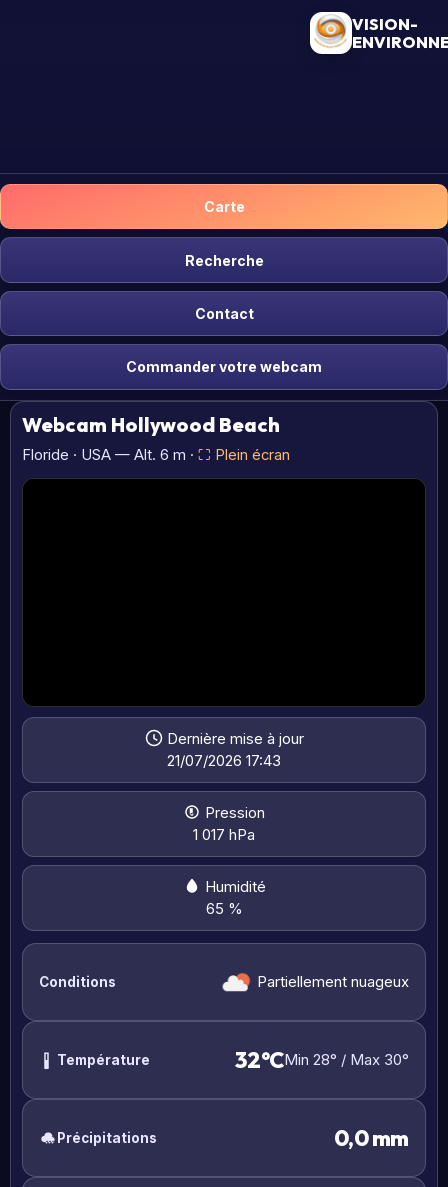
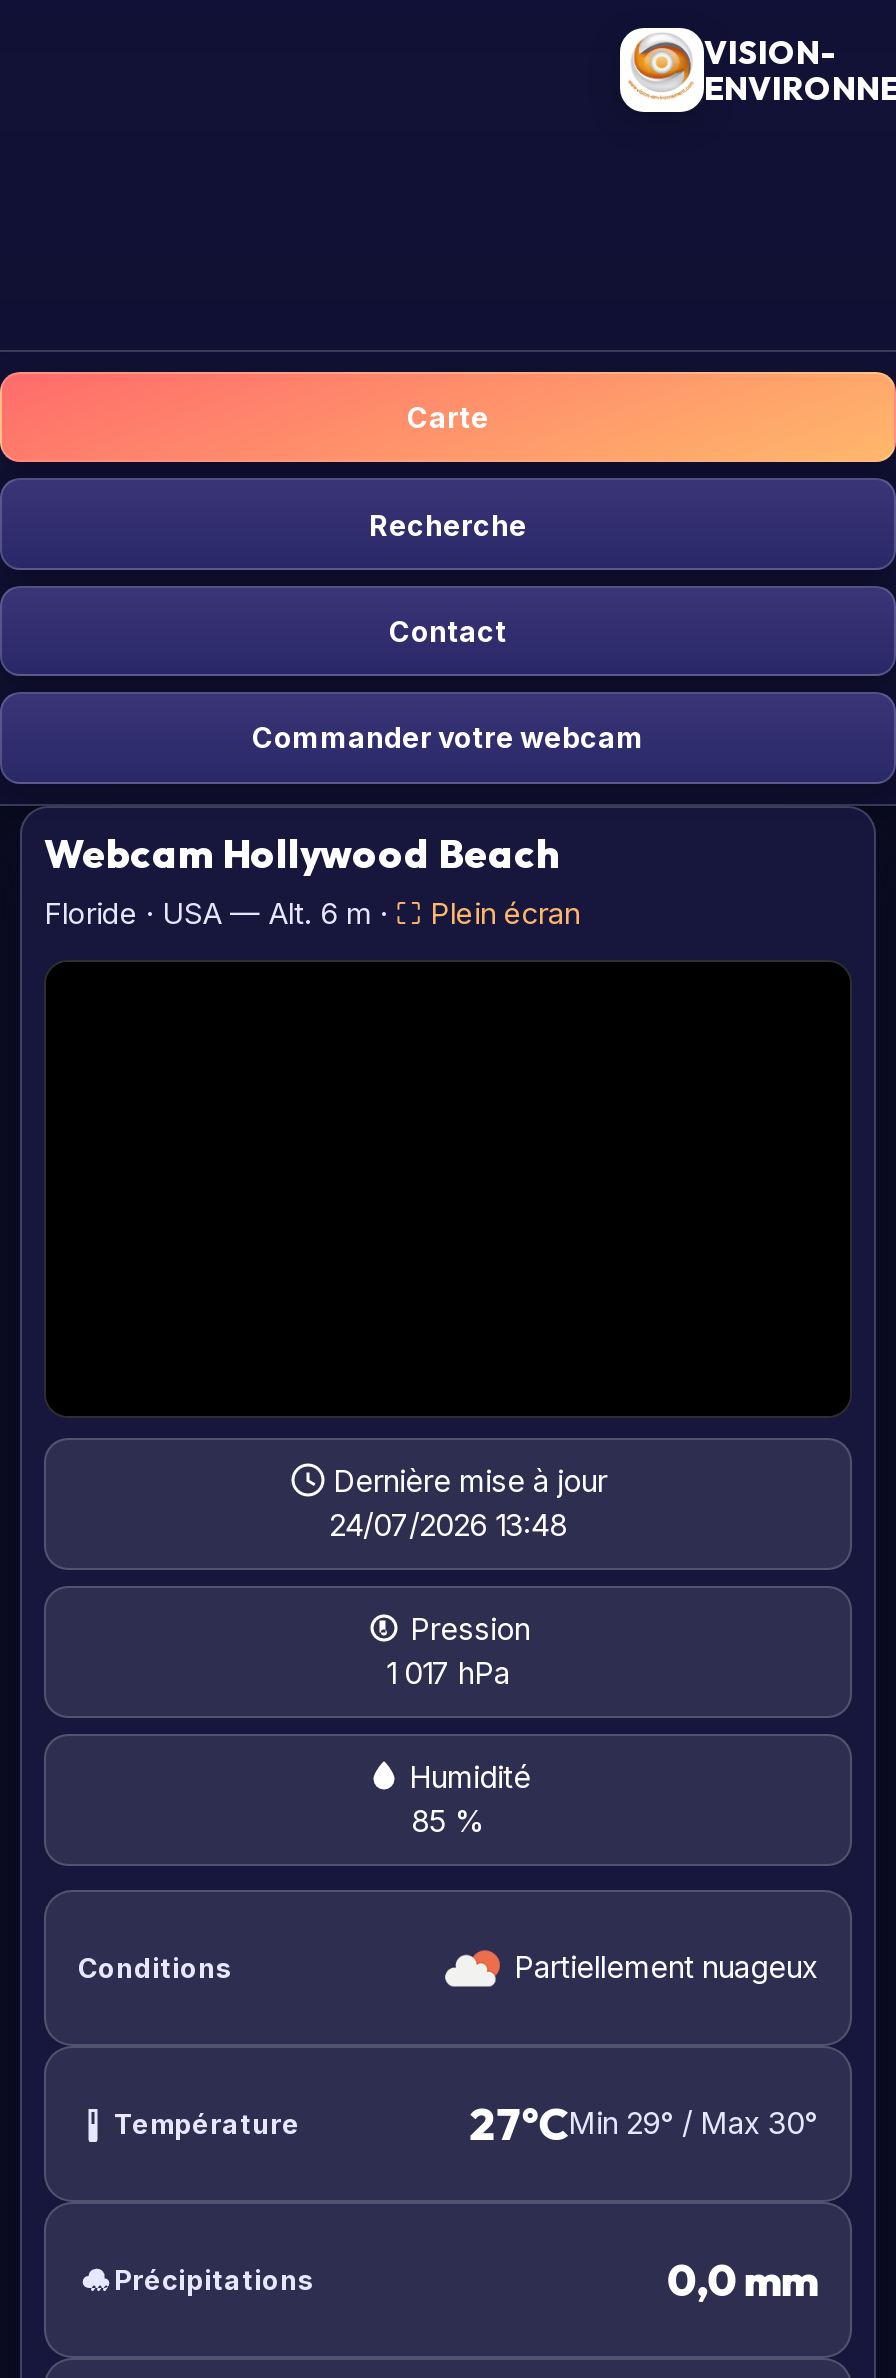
- 21/07/2026 17:43
+ 24/07/2026 13:48

- 65 %
+ 85 %

- 32°CMin 28° / Max 30°
+ 27°CMin 29° / Max 30°
